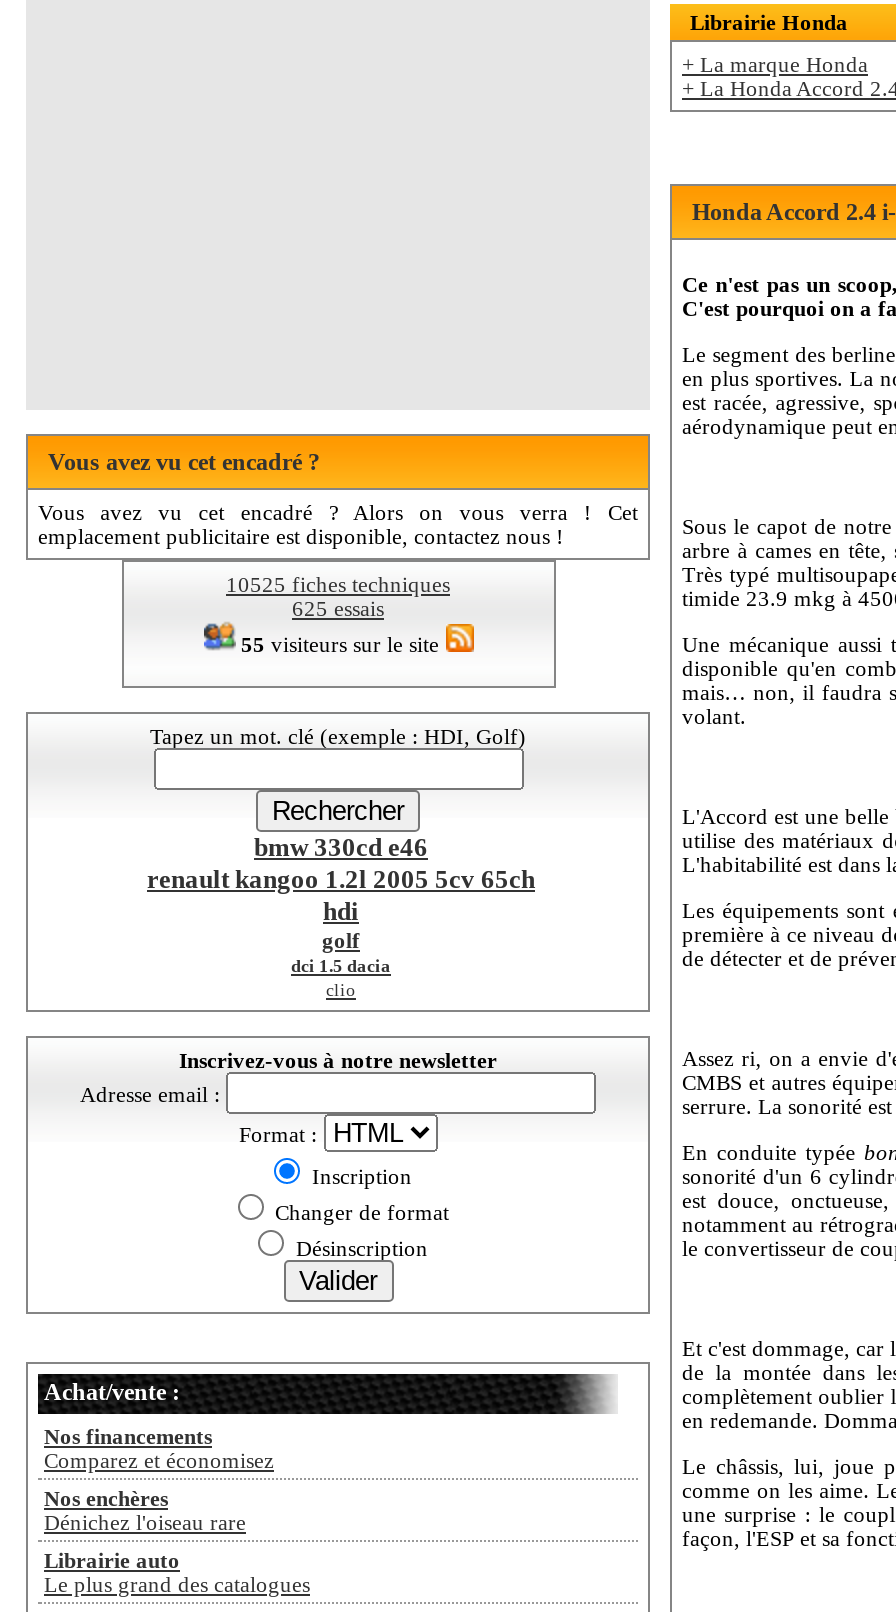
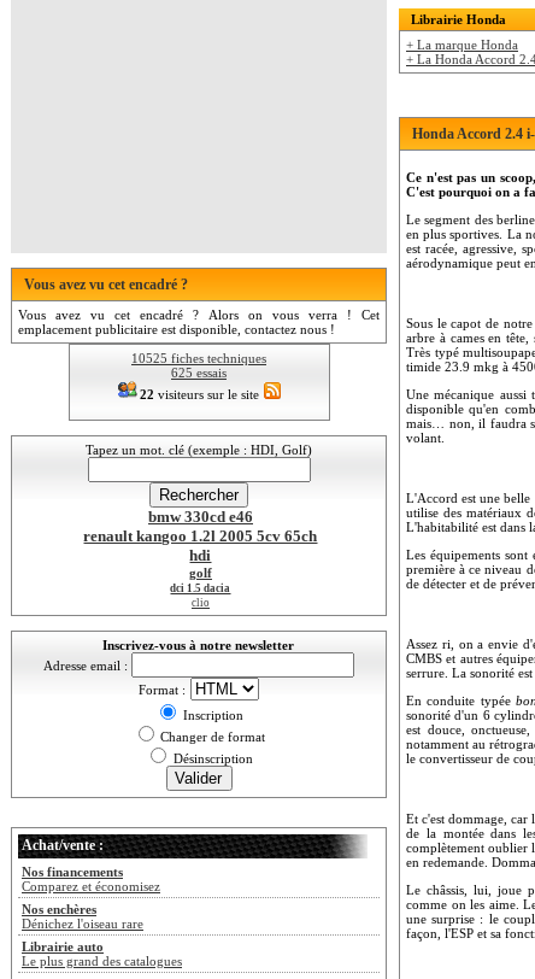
- 55 visiteurs sur le site
+ 22 visiteurs sur le site
